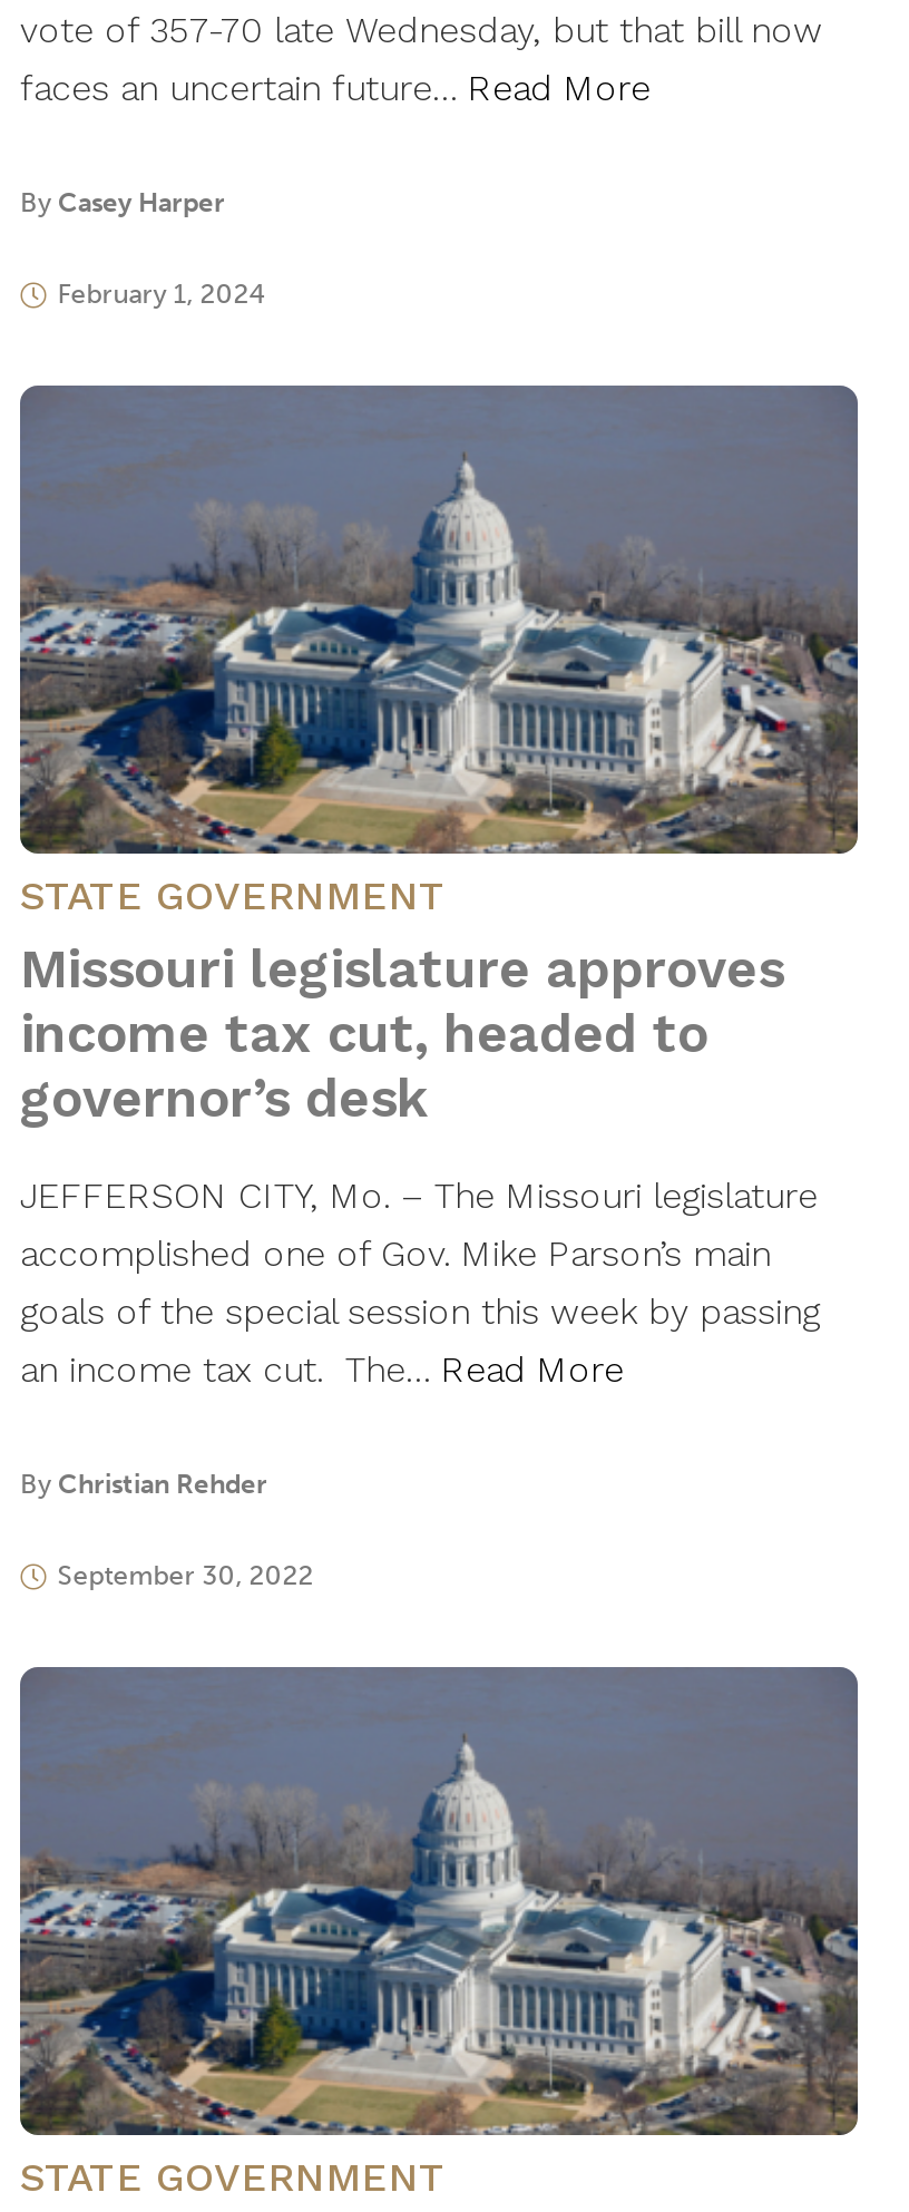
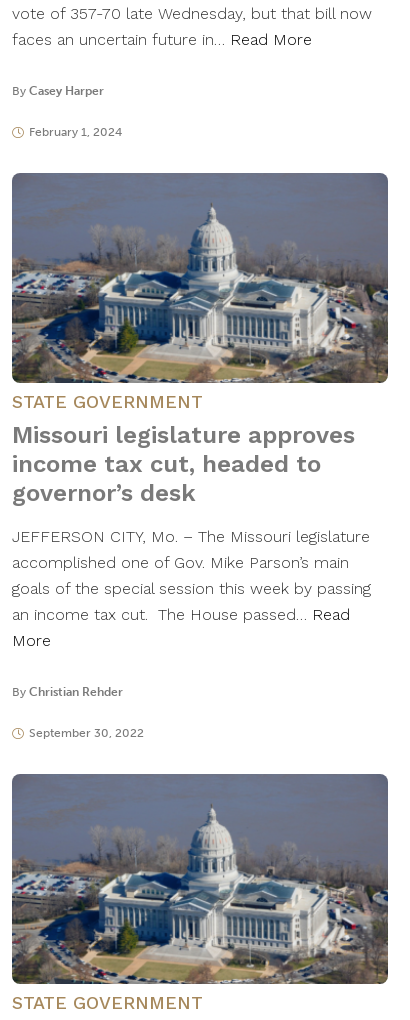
- faces an uncertain future… Read More
+ faces an uncertain future in… Read More

- an income tax cut. The… Read More
+ an income tax cut. The House passed… Read
+ More
